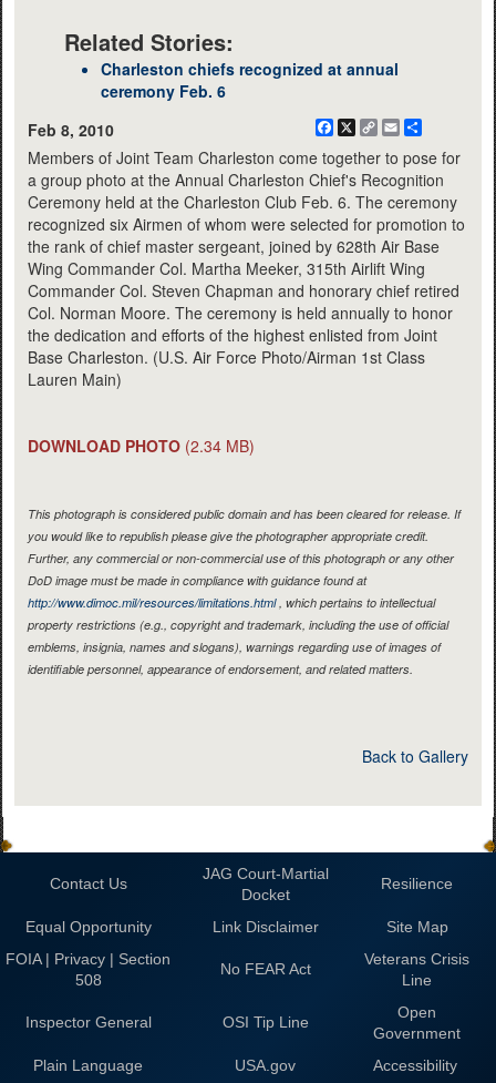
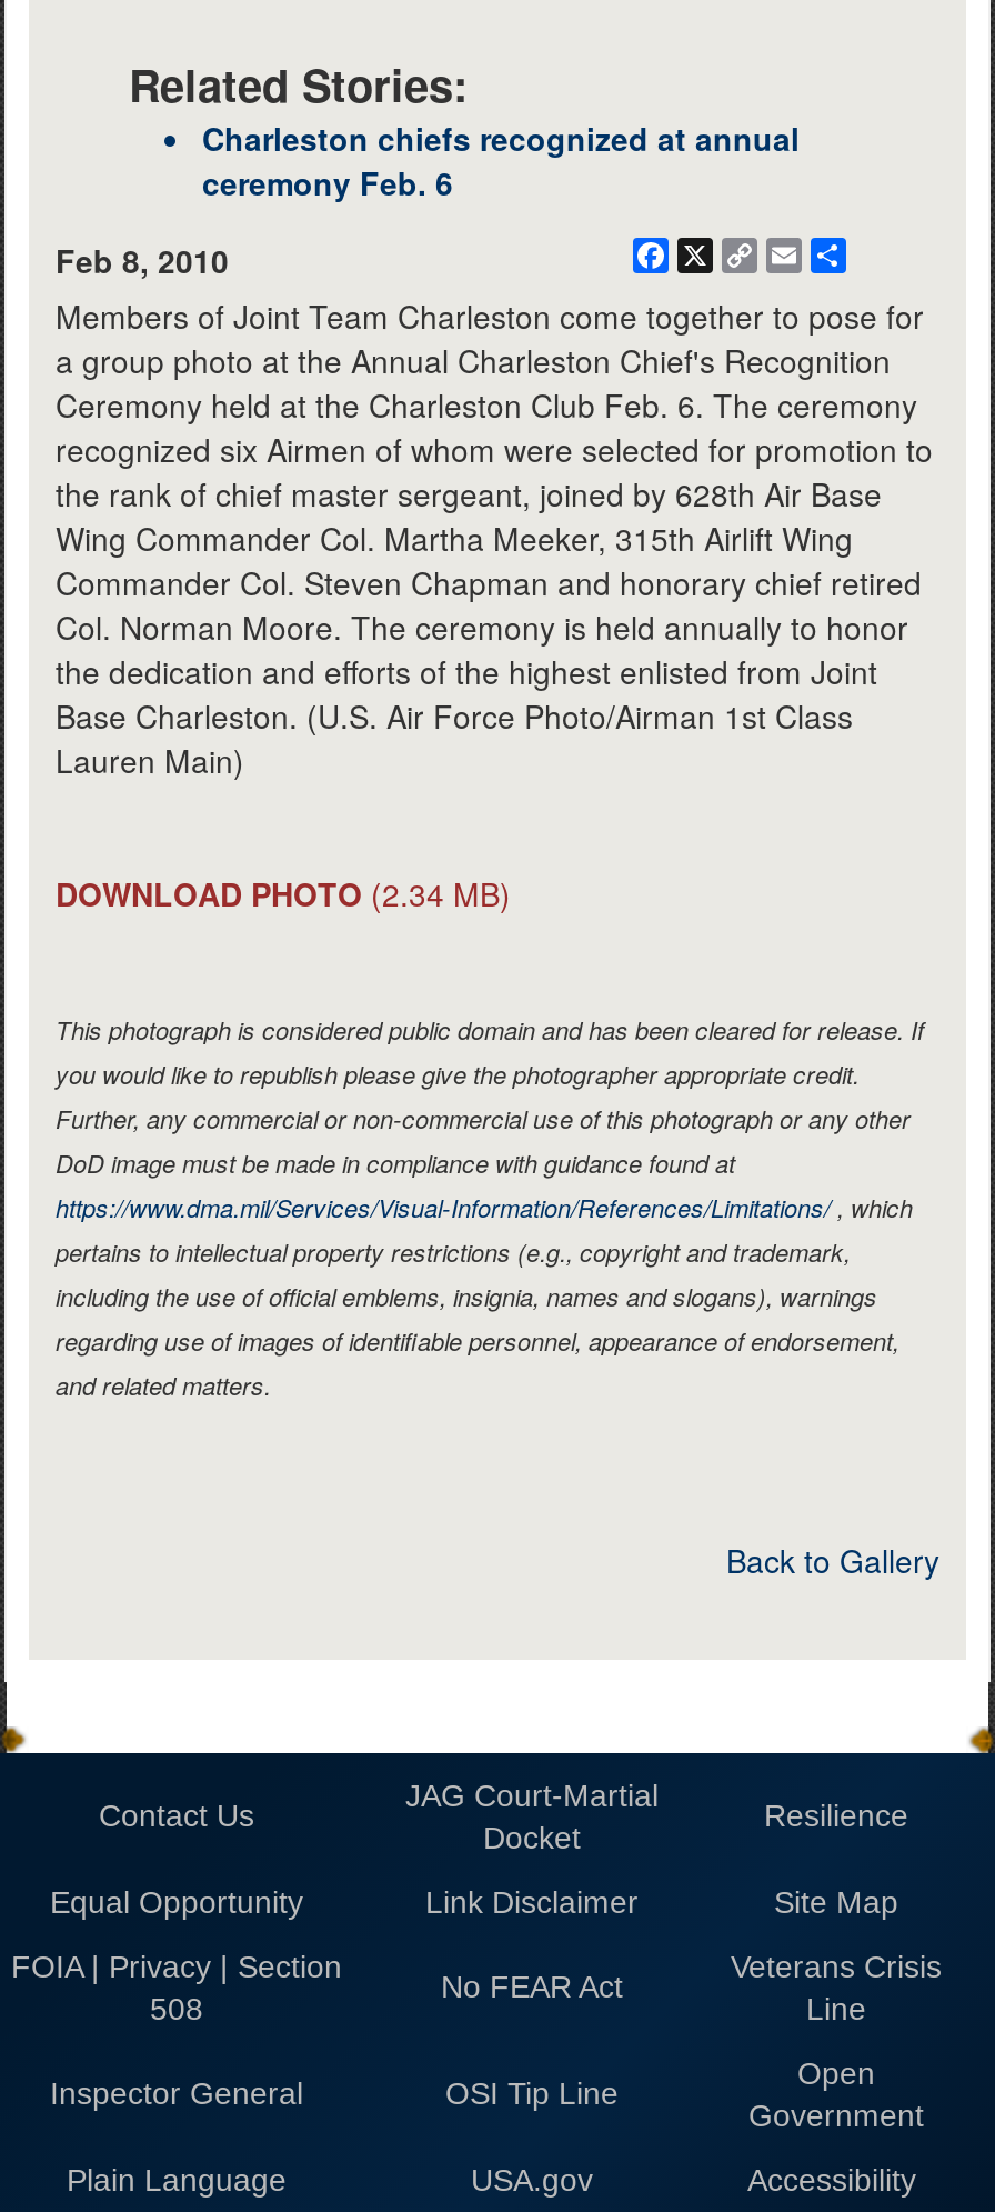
- http://www.dimoc.mil/resources/limitations.html, which pertains to intellectual
- property restrictions (e.g., copyright and trademark, including the use of official
- emblems, insignia, names and slogans), warnings regarding use of images of
- identifiable personnel, appearance of endorsement, and related matters.
+ https://www.dma.mil/Services/Visual-Information/References/Limitations/, which
+ pertains to intellectual property restrictions (e.g., copyright and trademark,
+ including the use of official emblems, insignia, names and slogans), warnings
+ regarding use of images of identifiable personnel, appearance of endorsement,
+ and related matters.
